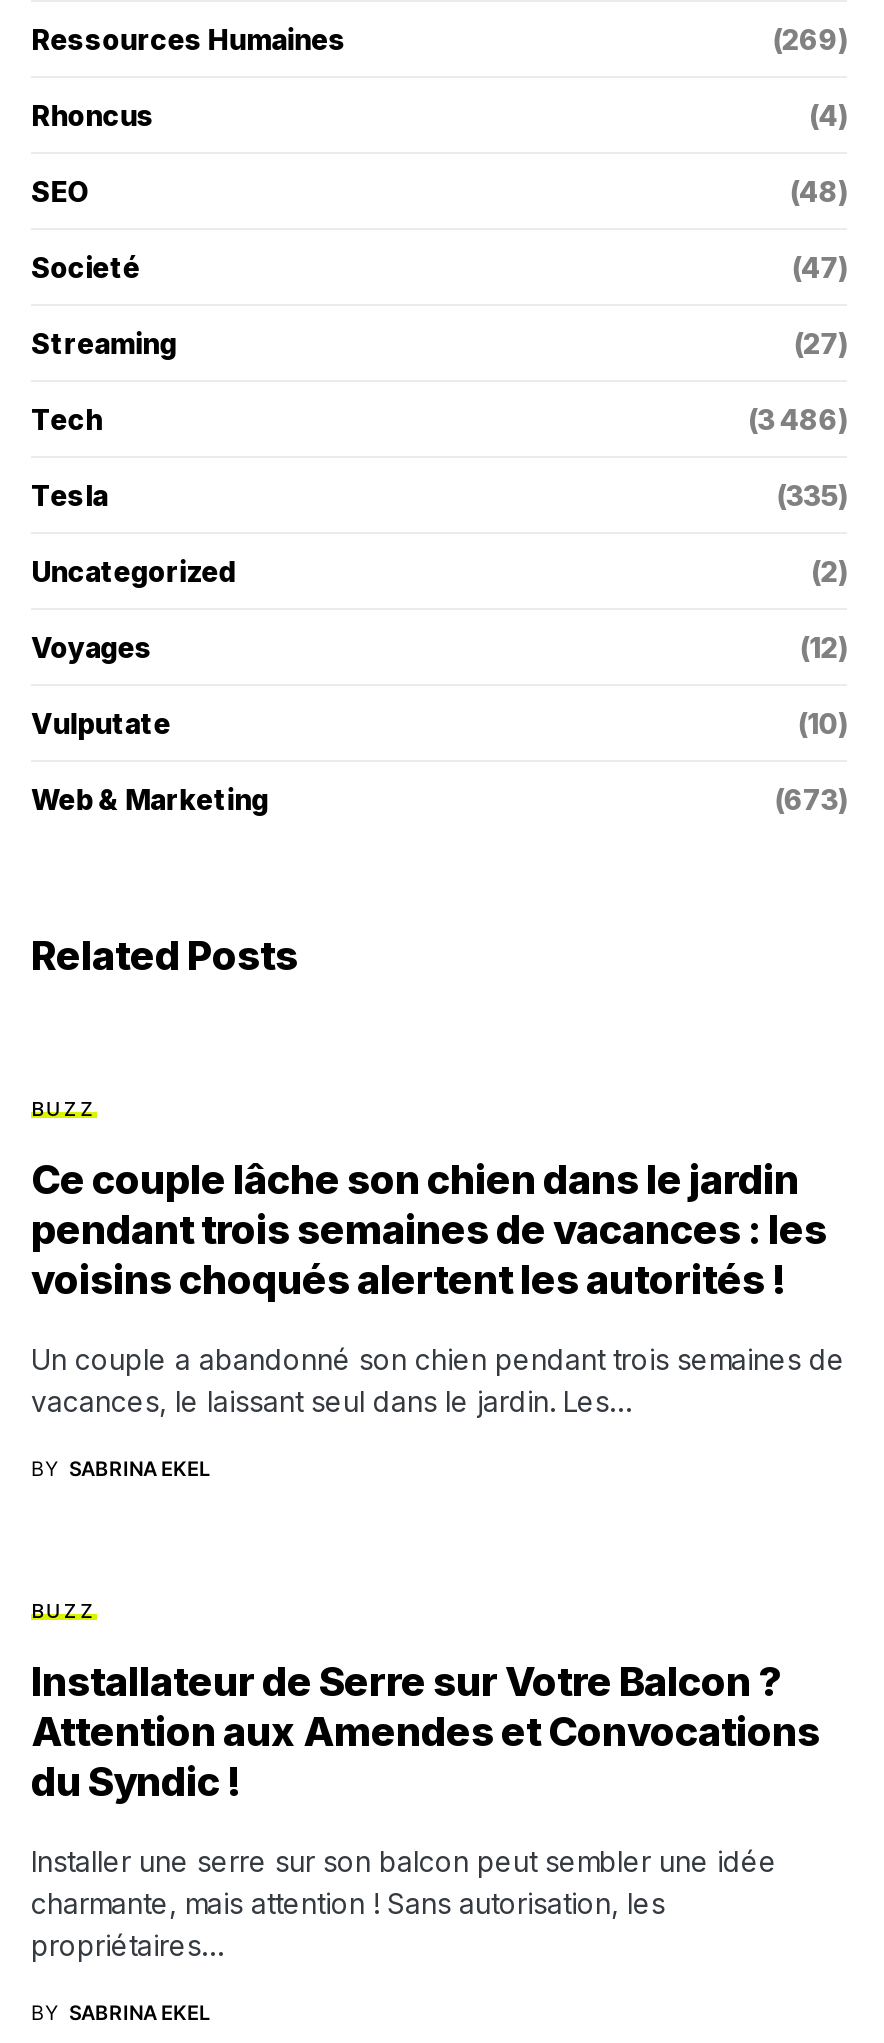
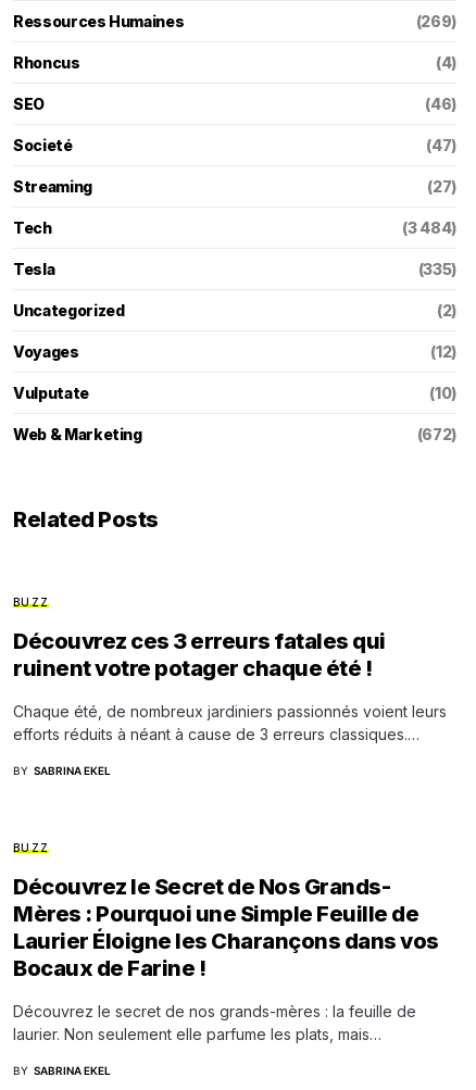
- (48)
+ (46)

- (3 486)
+ (3 484)

- (673)
+ (672)

- Ce couple lâche son chien dans le jardin
- pendant trois semaines de vacances : les
- voisins choqués alertent les autorités !
+ Découvrez ces 3 erreurs fatales qui
+ ruinent votre potager chaque été !

- Un couple a abandonné son chien pendant trois semaines de
- vacances, le laissant seul dans le jardin. Les…
+ Chaque été, de nombreux jardiniers passionnés voient leurs
+ efforts réduits à néant à cause de 3 erreurs classiques.…

- Installateur de Serre sur Votre Balcon ?
- Attention aux Amendes et Convocations
- du Syndic !
+ Découvrez le Secret de Nos Grands-
+ Mères : Pourquoi une Simple Feuille de
+ Laurier Éloigne les Charançons dans vos
+ Bocaux de Farine !

- Installer une serre sur son balcon peut sembler une idée
- charmante, mais attention ! Sans autorisation, les
- propriétaires…
+ Découvrez le secret de nos grands-mères : la feuille de
+ laurier. Non seulement elle parfume les plats, mais…
